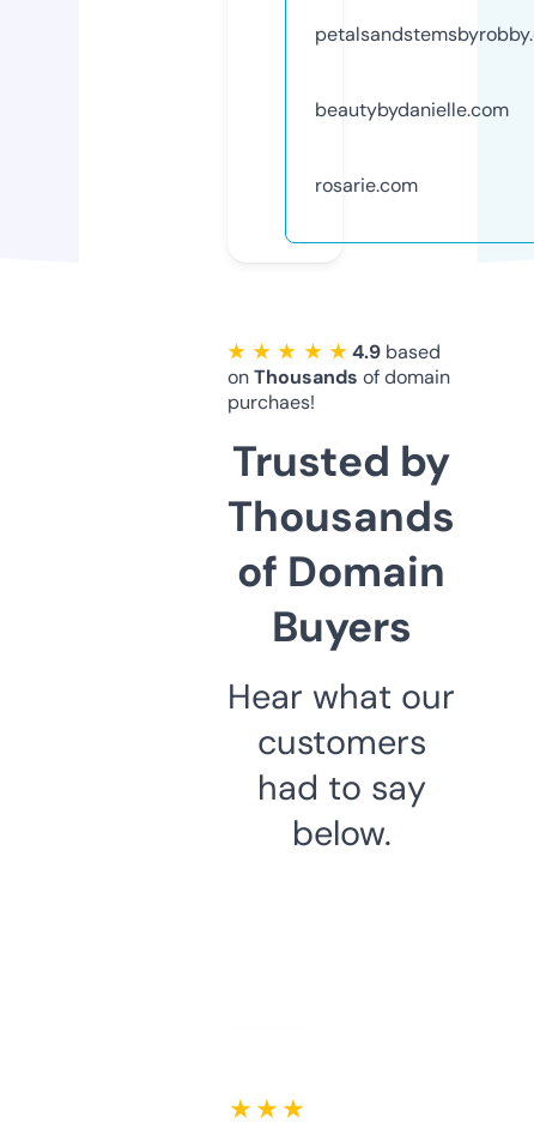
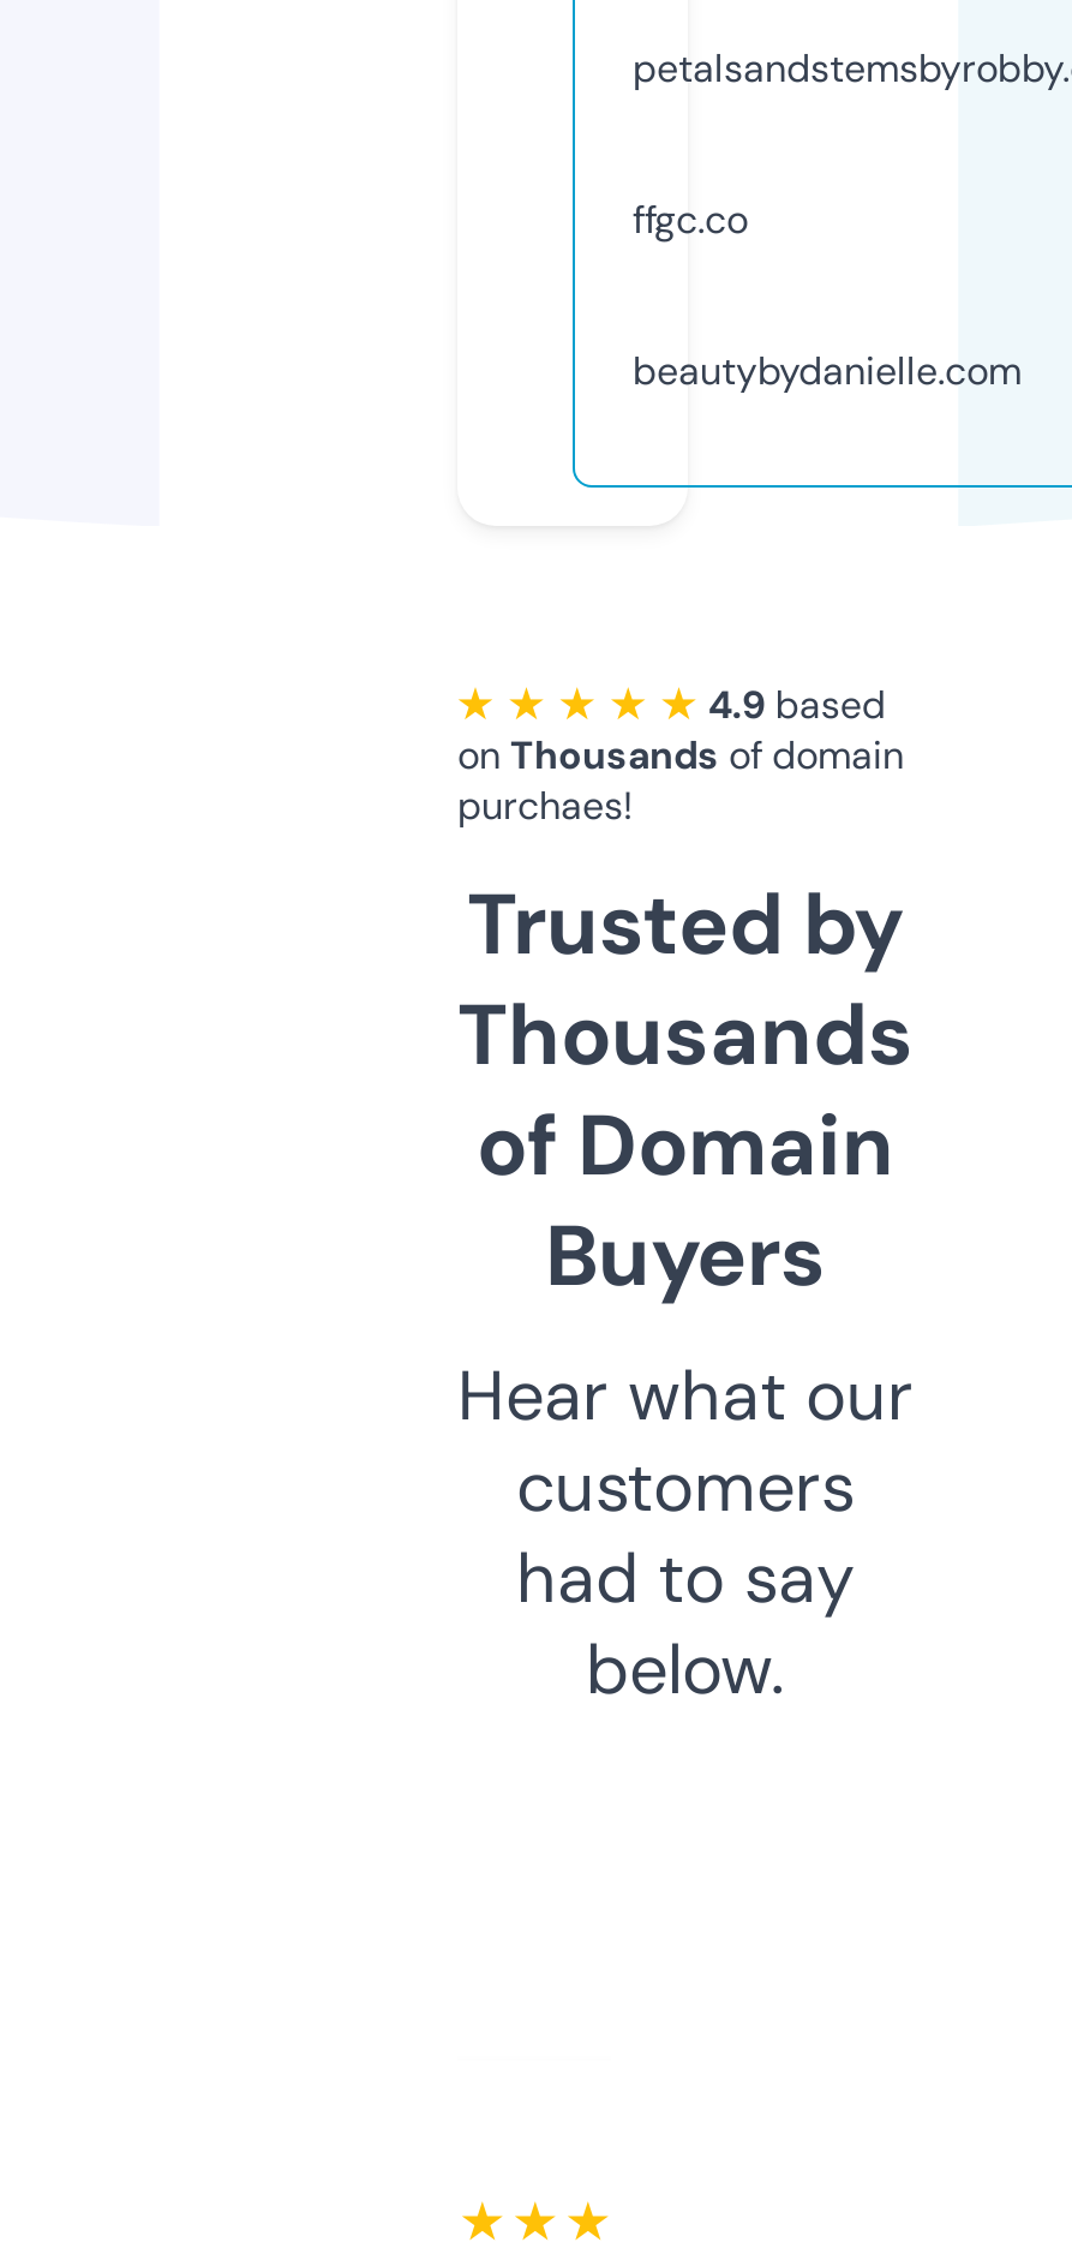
+ ffgc.co

moved down: beautybydanielle.com

- rosarie.com
